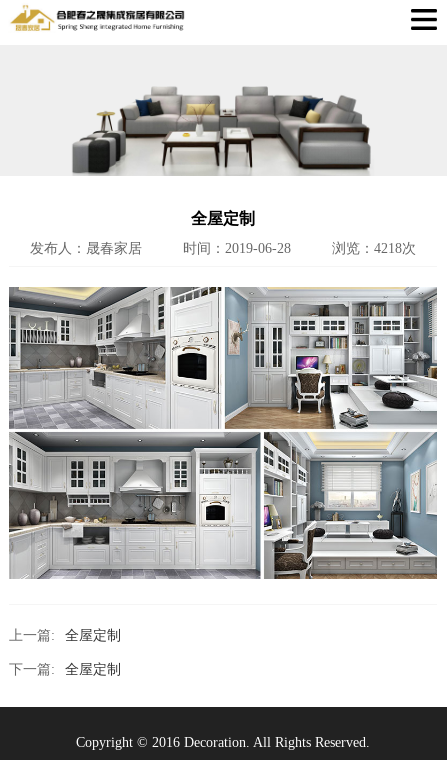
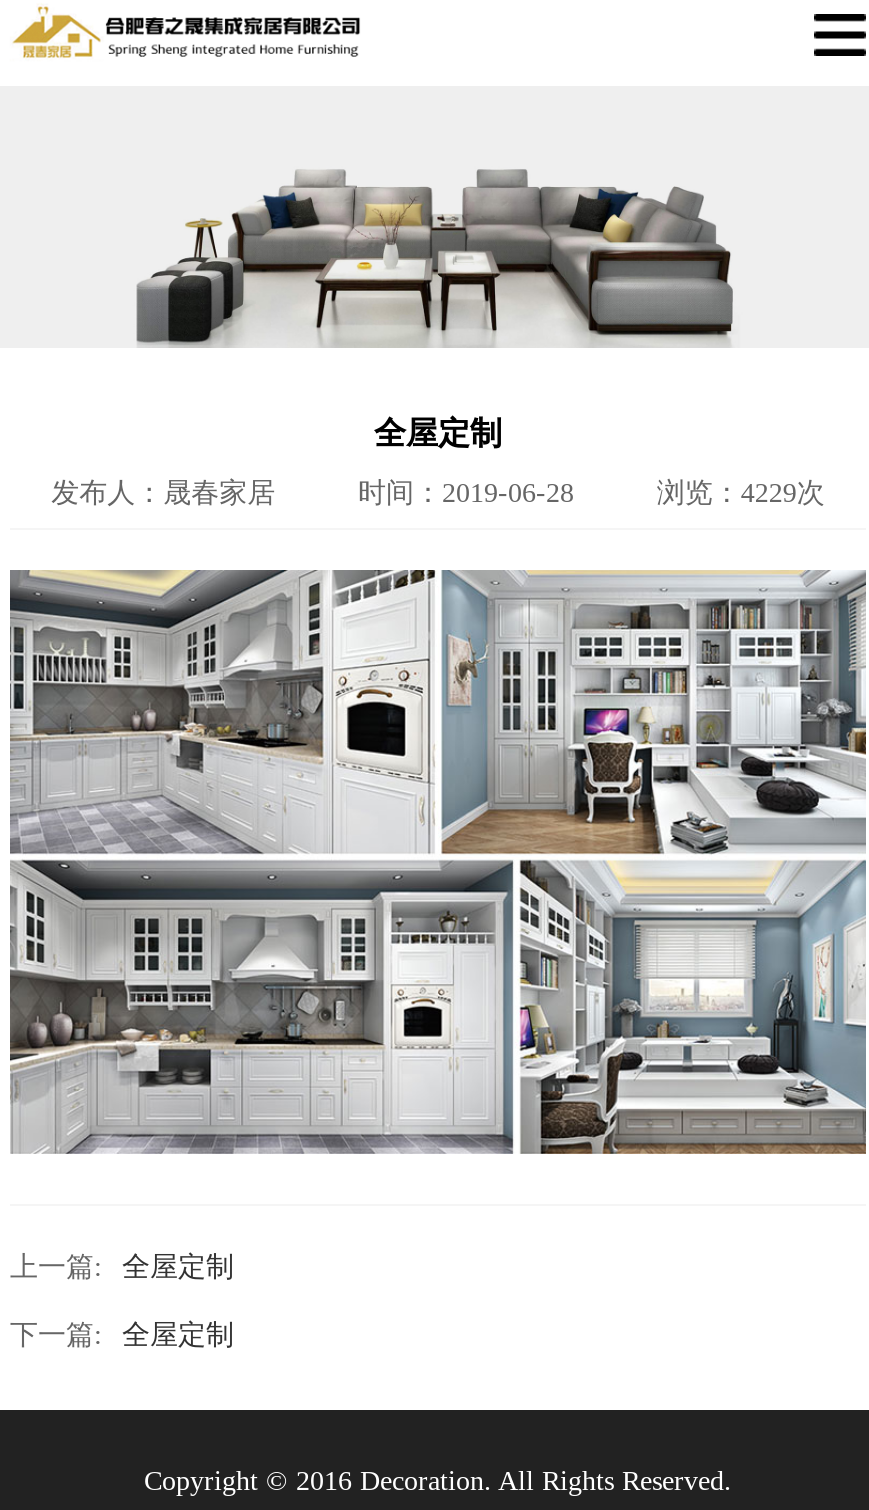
- 浏览：4218次
+ 浏览：4229次
